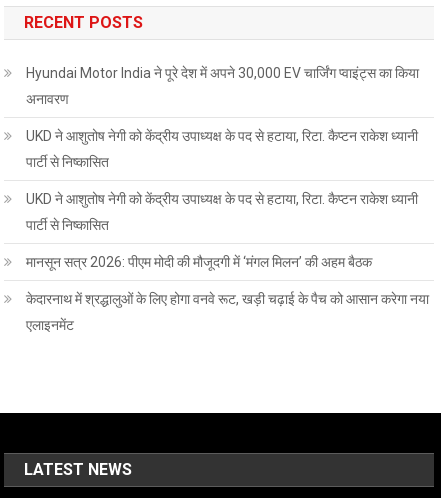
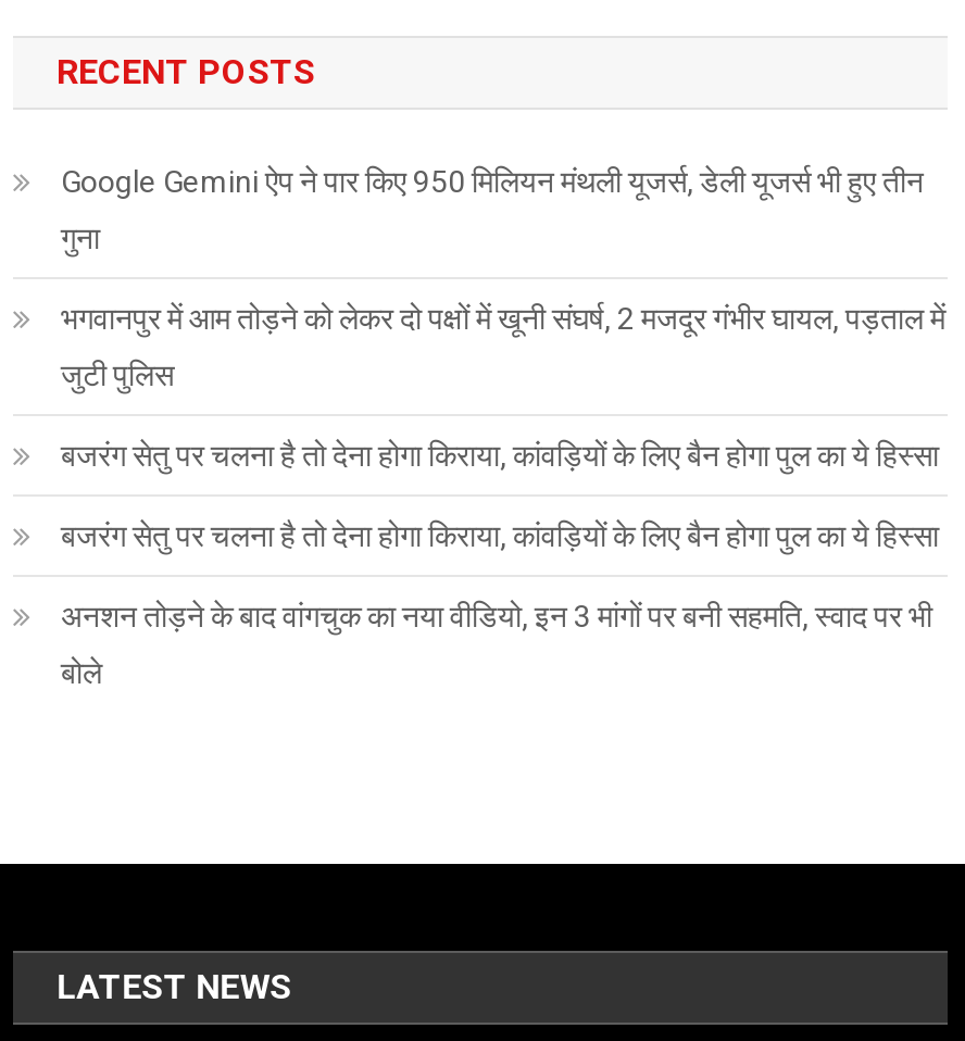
- Hyundai Motor India ने पूरे देश में अपने 30,000 EV चार्जिंग प्वाइंट्स का किया
- अनावरण
- UKD ने आशुतोष नेगी को केंद्रीय उपाध्यक्ष के पद से हटाया, रिटा. कैप्टन राकेश ध्यानी
- पार्टी से निष्कासित
- UKD ने आशुतोष नेगी को केंद्रीय उपाध्यक्ष के पद से हटाया, रिटा. कैप्टन राकेश ध्यानी
- पार्टी से निष्कासित
- मानसून सत्र 2026: पीएम मोदी की मौजूदगी में ‘मंगल मिलन’ की अहम बैठक
- केदारनाथ में श्रद्धालुओं के लिए होगा वनवे रूट, खड़ी चढ़ाई के पैच को आसान करेगा नया
- एलाइनमेंट
+ Google Gemini ऐप ने पार किए 950 मिलियन मंथली यूजर्स, डेली यूजर्स भी हुए तीन
+ गुना
+ भगवानपुर में आम तोड़ने को लेकर दो पक्षों में खूनी संघर्ष, 2 मजदूर गंभीर घायल, पड़ताल में
+ जुटी पुलिस
+ बजरंग सेतु पर चलना है तो देना होगा किराया, कांवड़ियों के लिए बैन होगा पुल का ये हिस्सा
+ बजरंग सेतु पर चलना है तो देना होगा किराया, कांवड़ियों के लिए बैन होगा पुल का ये हिस्सा
+ अनशन तोड़ने के बाद वांगचुक का नया वीडियो, इन 3 मांगों पर बनी सहमति, स्वाद पर भी
+ बोले
